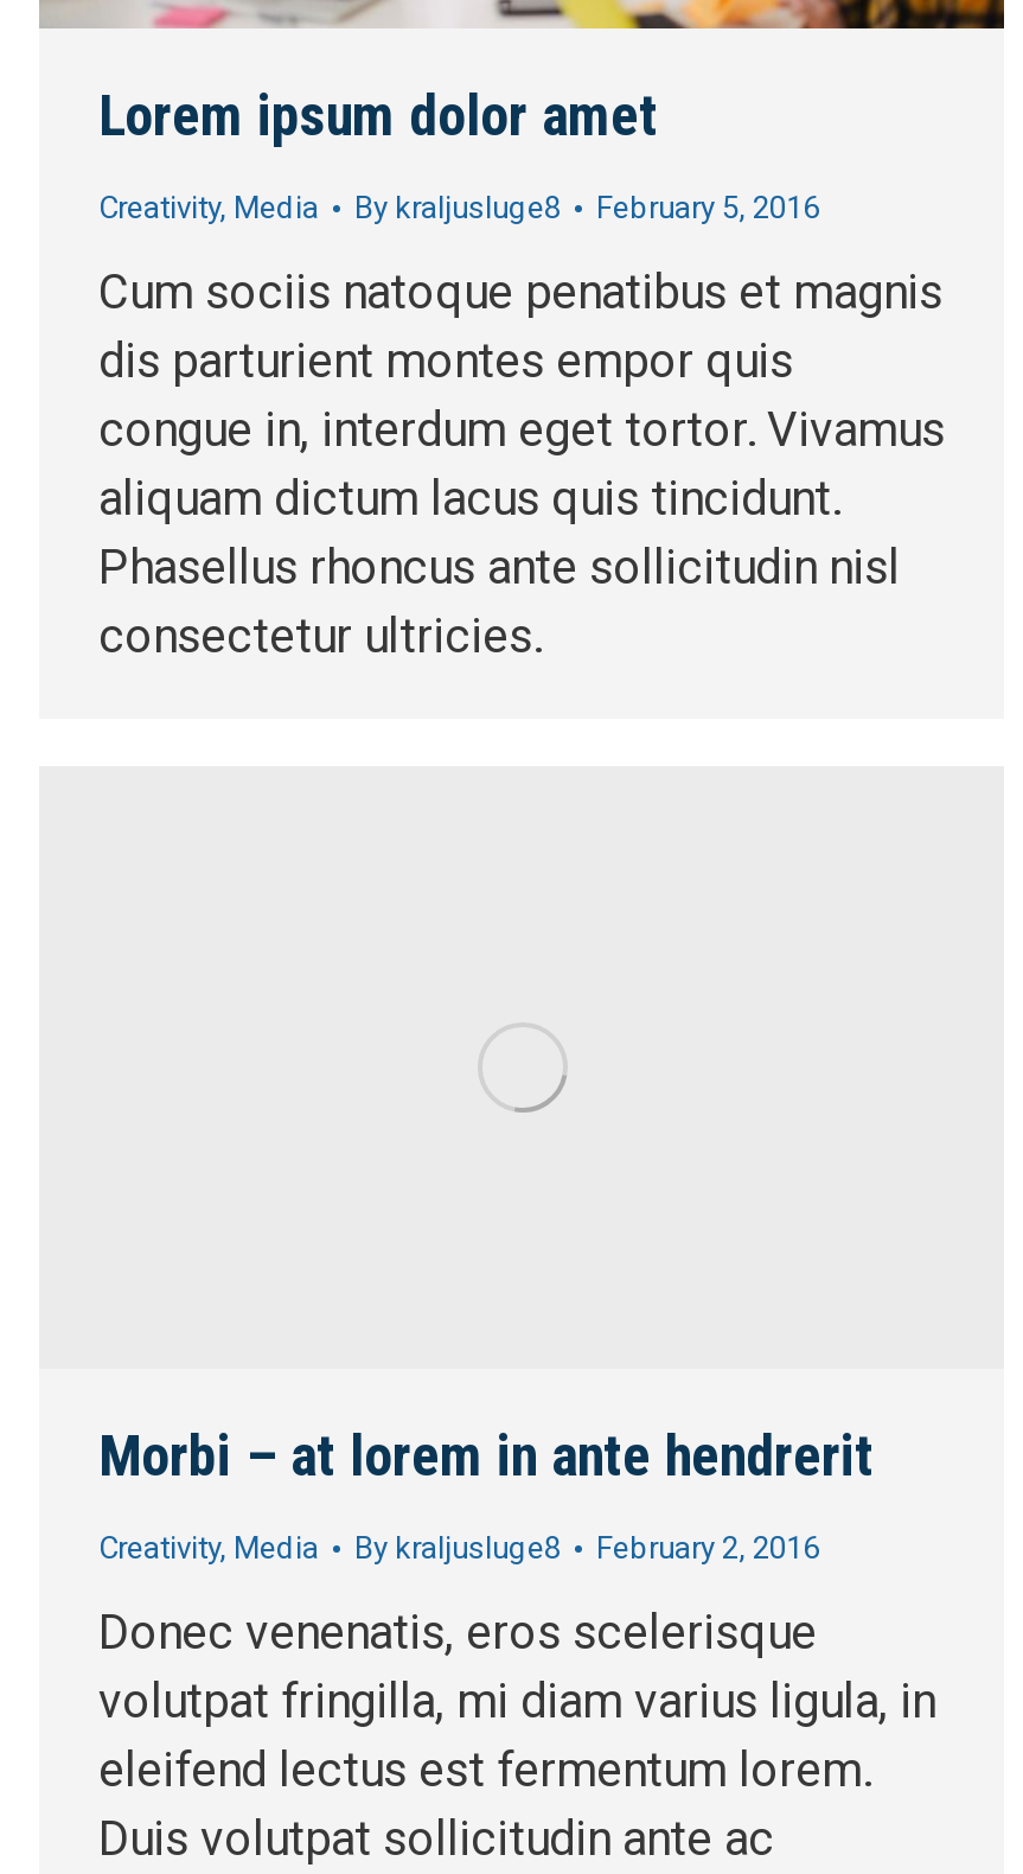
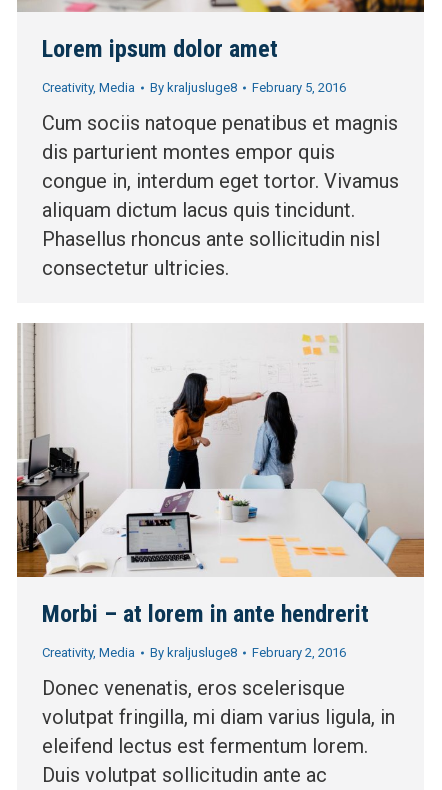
+ [image]
